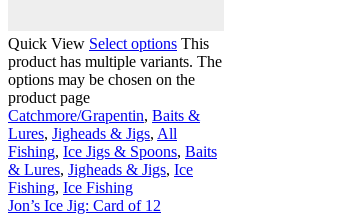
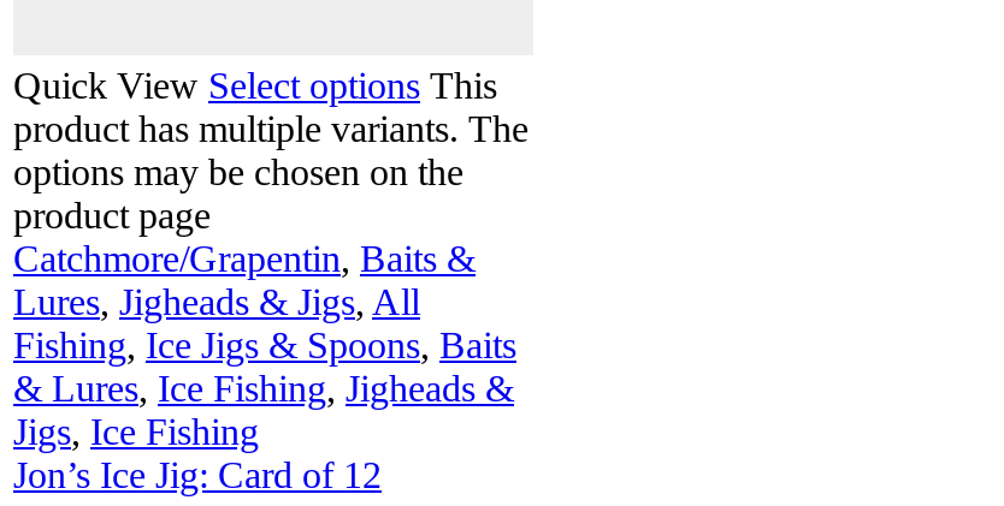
- & Lures, Jigheads & Jigs, Ice
+ & Lures, Ice Fishing, Jigheads &

- Fishing, Ice Fishing
+ Jigs, Ice Fishing
